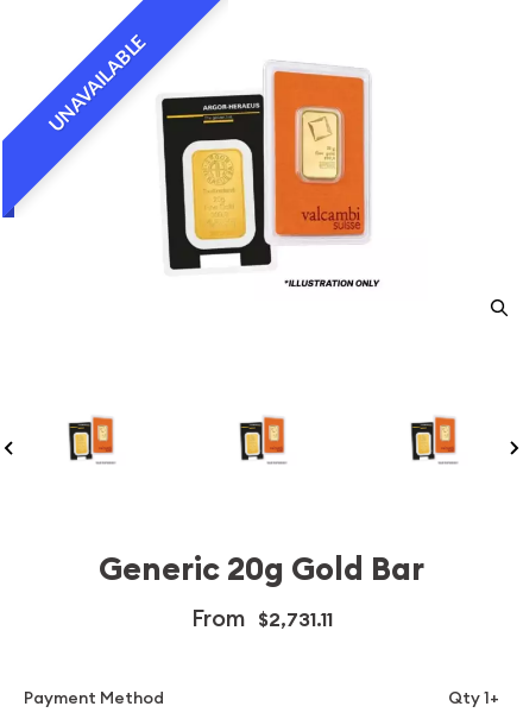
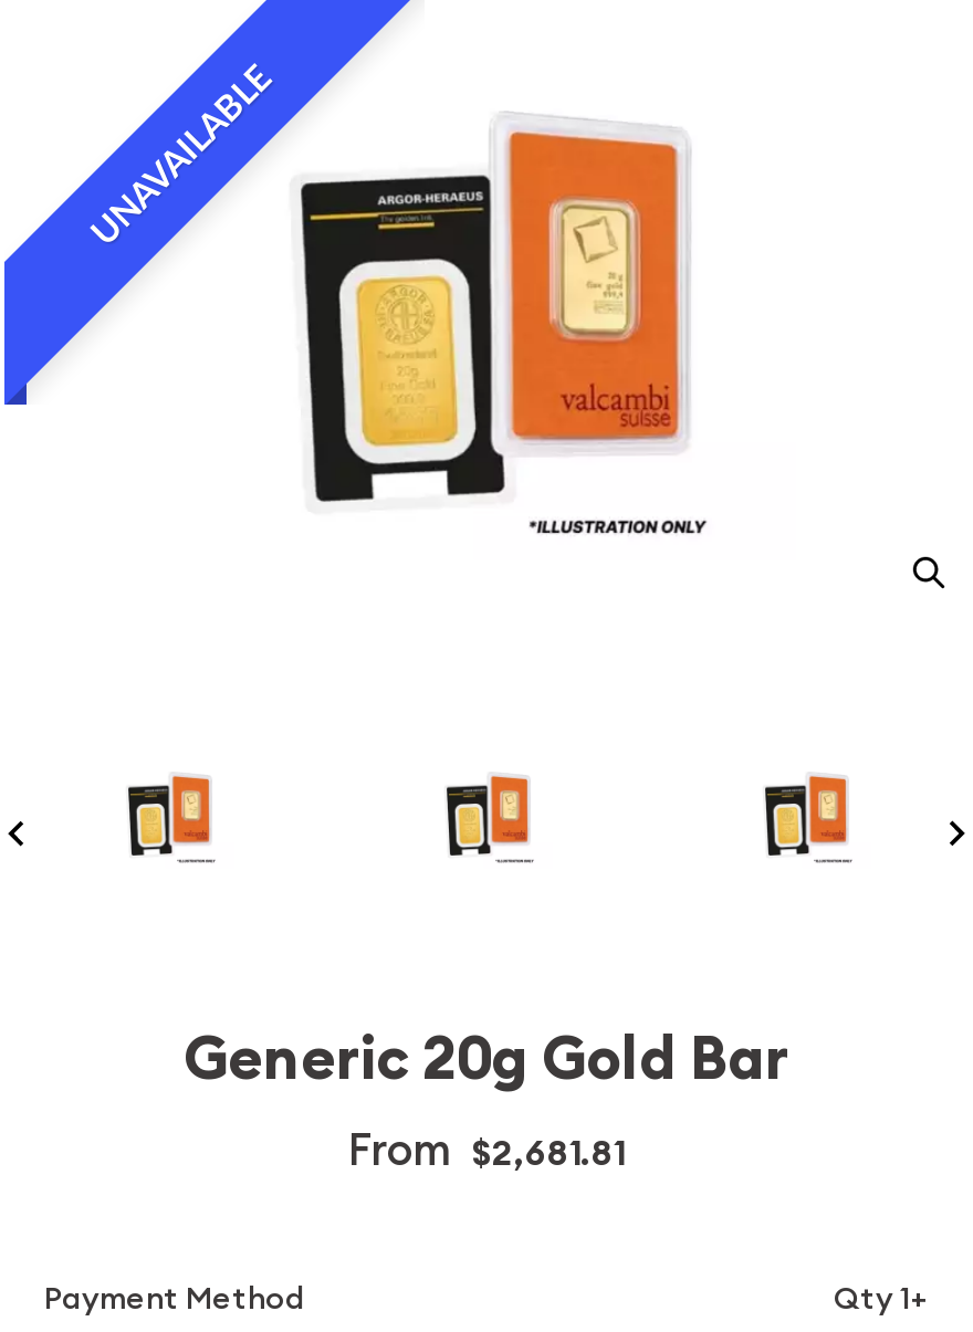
- From $2,731.11
+ From $2,681.81
